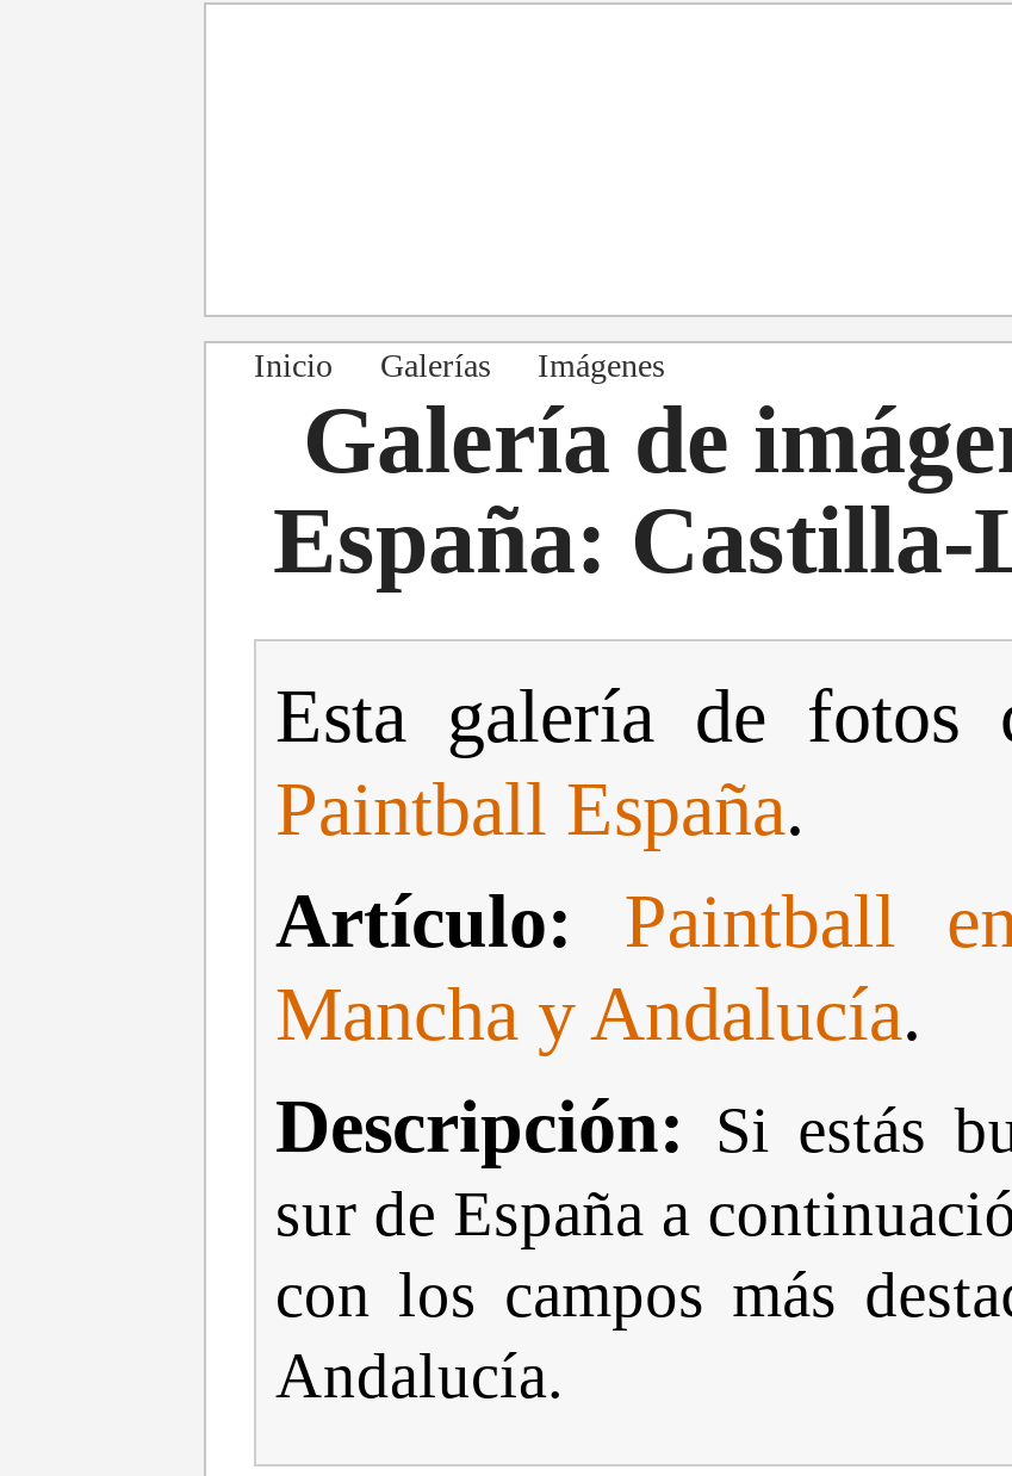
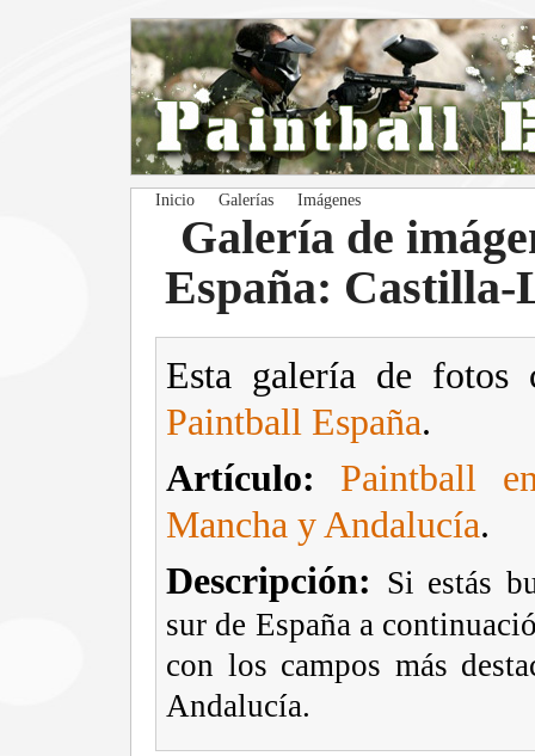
+ [image]
